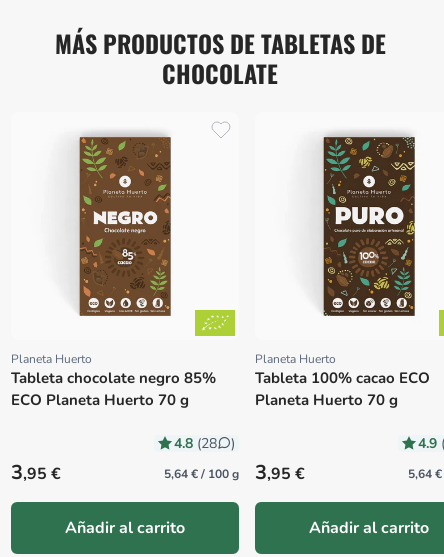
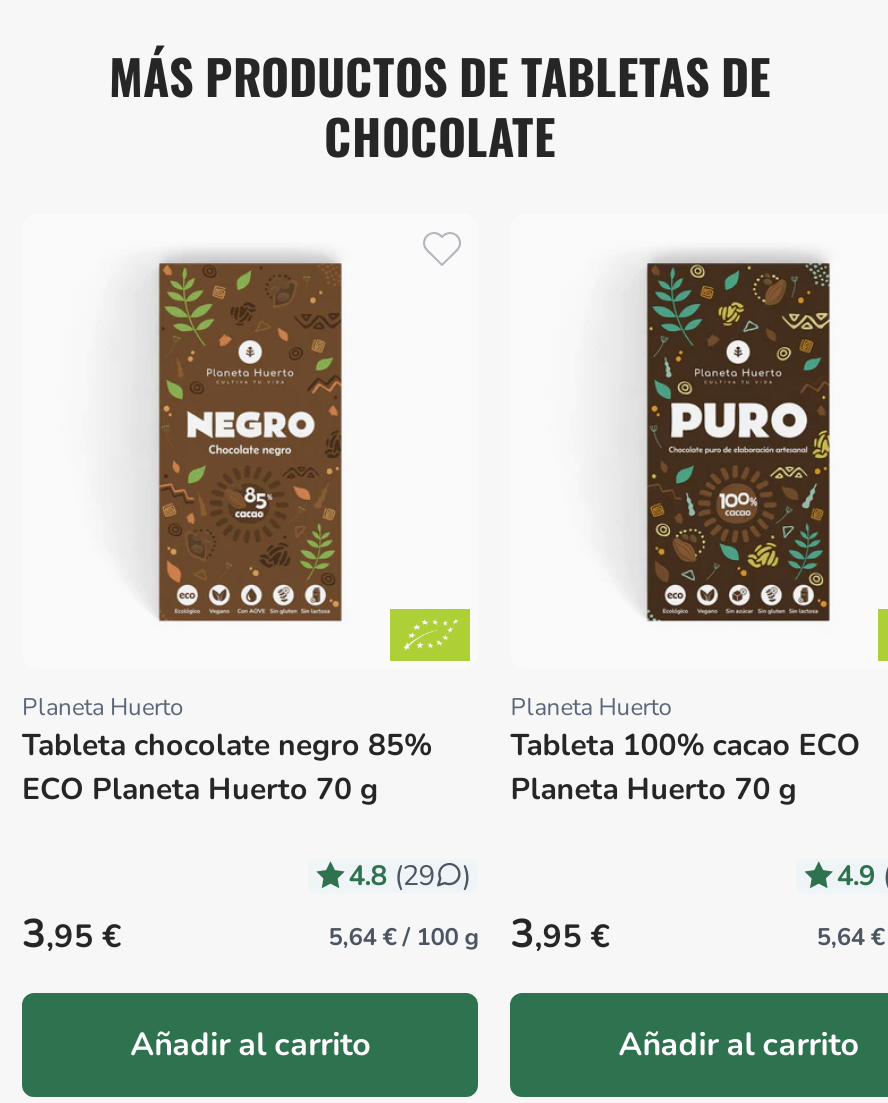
- 4.8 (28
+ 4.8 (29
